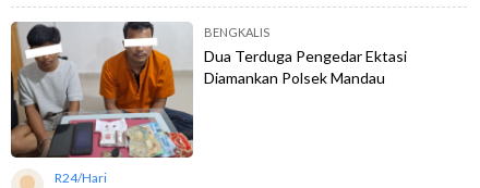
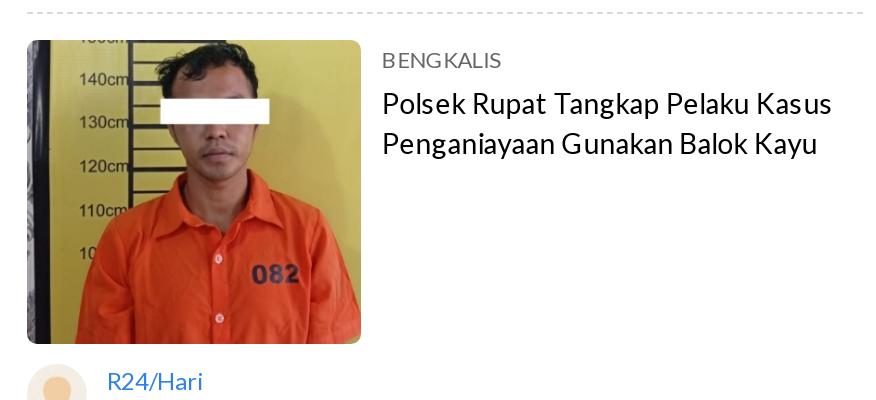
- [image]
- Dua Terduga Pengedar Ektasi
- Diamankan Polsek Mandau
+ [image]
+ Polsek Rupat Tangkap Pelaku Kasus
+ Penganiayaan Gunakan Balok Kayu
